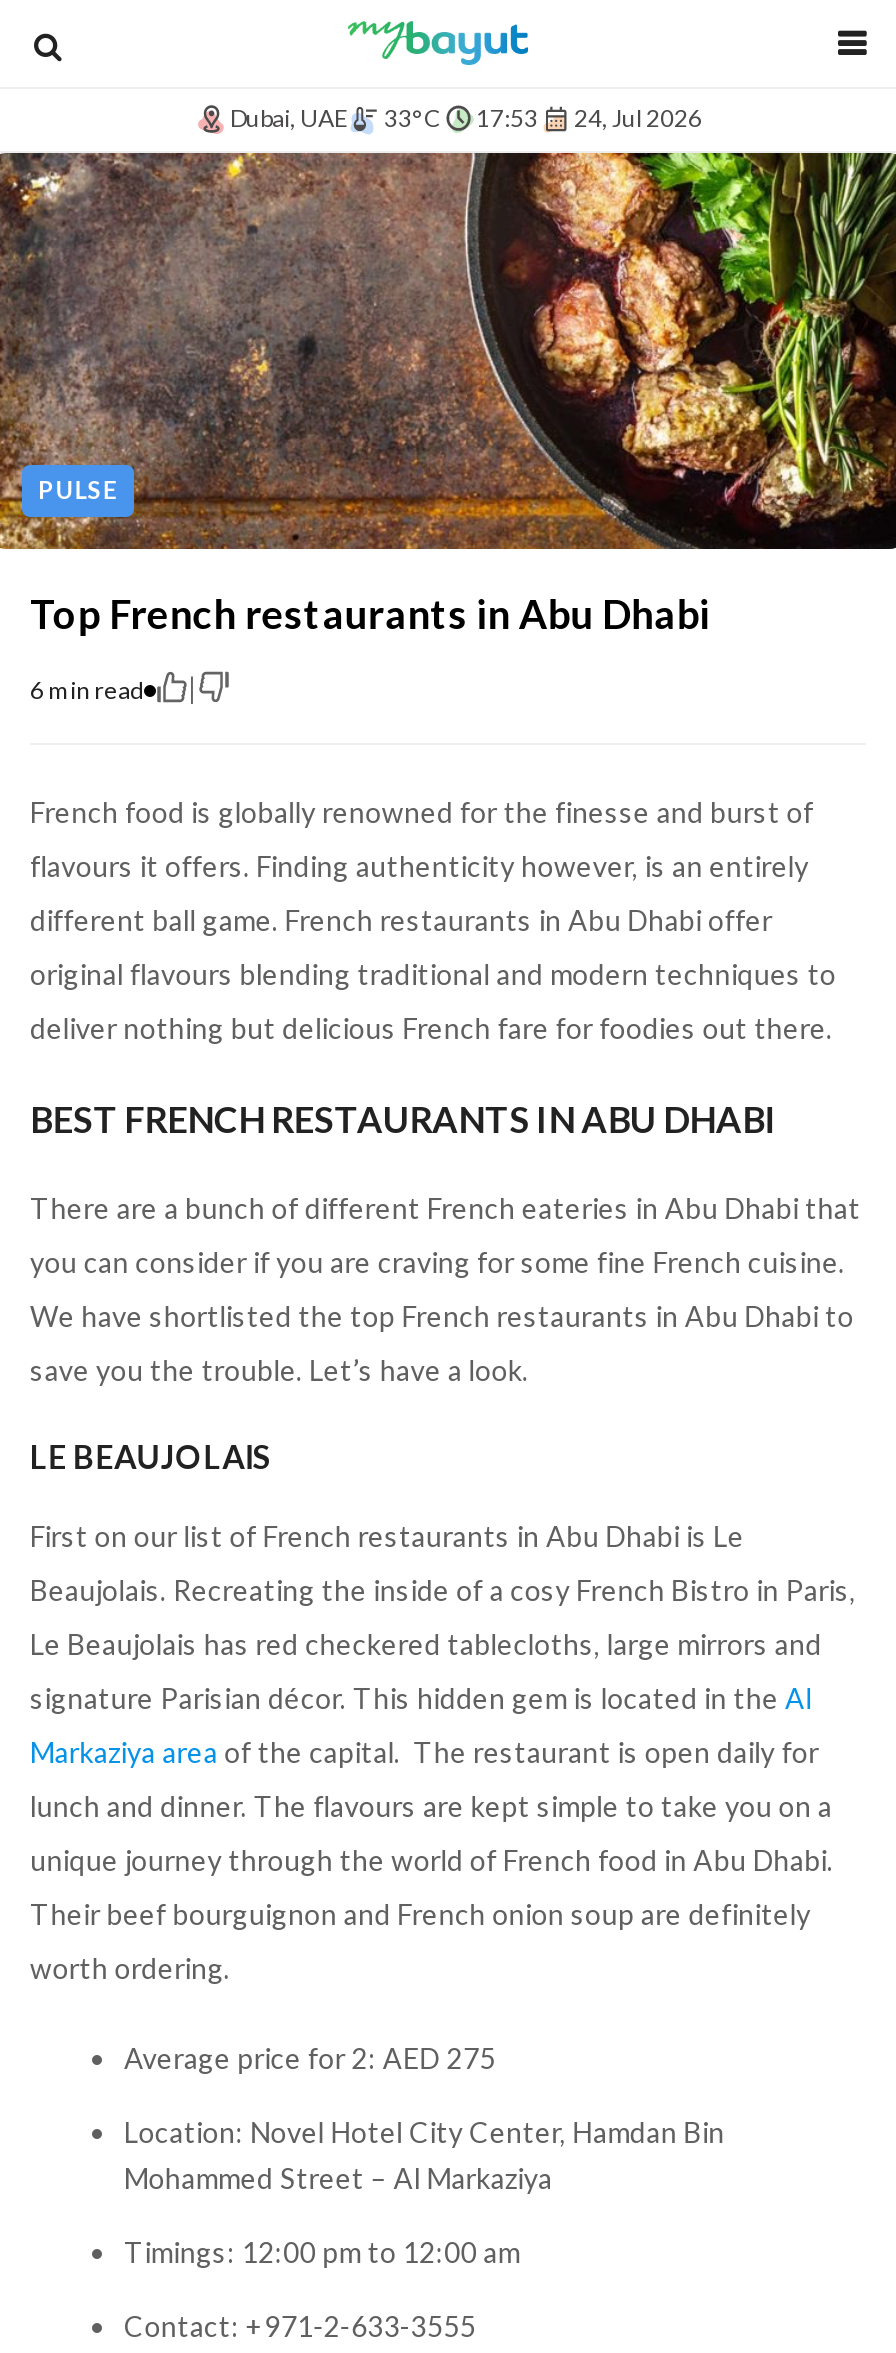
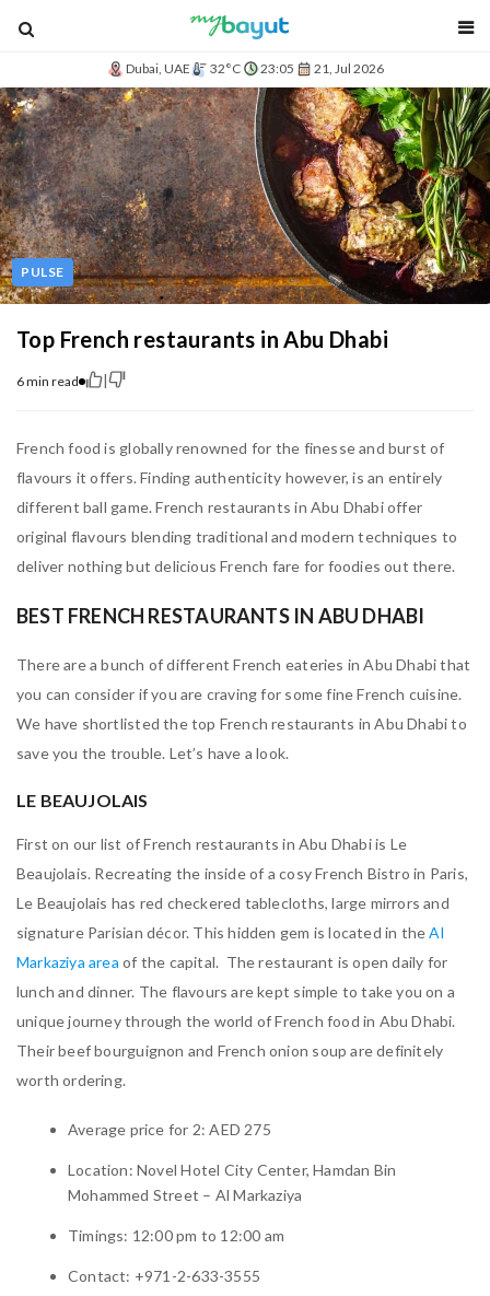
- 33°C
- 17:53
- 24, Jul 2026
+ 32°C
+ 23:05
+ 21, Jul 2026
